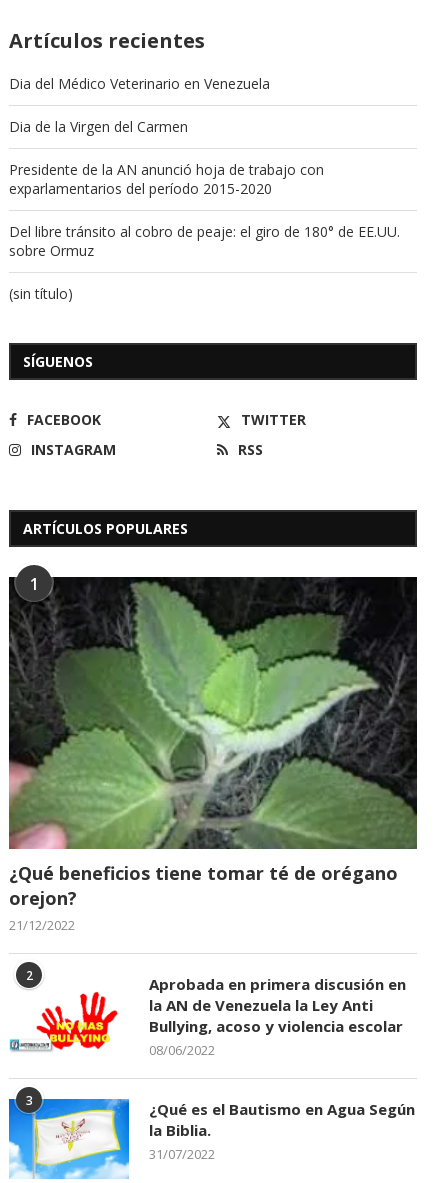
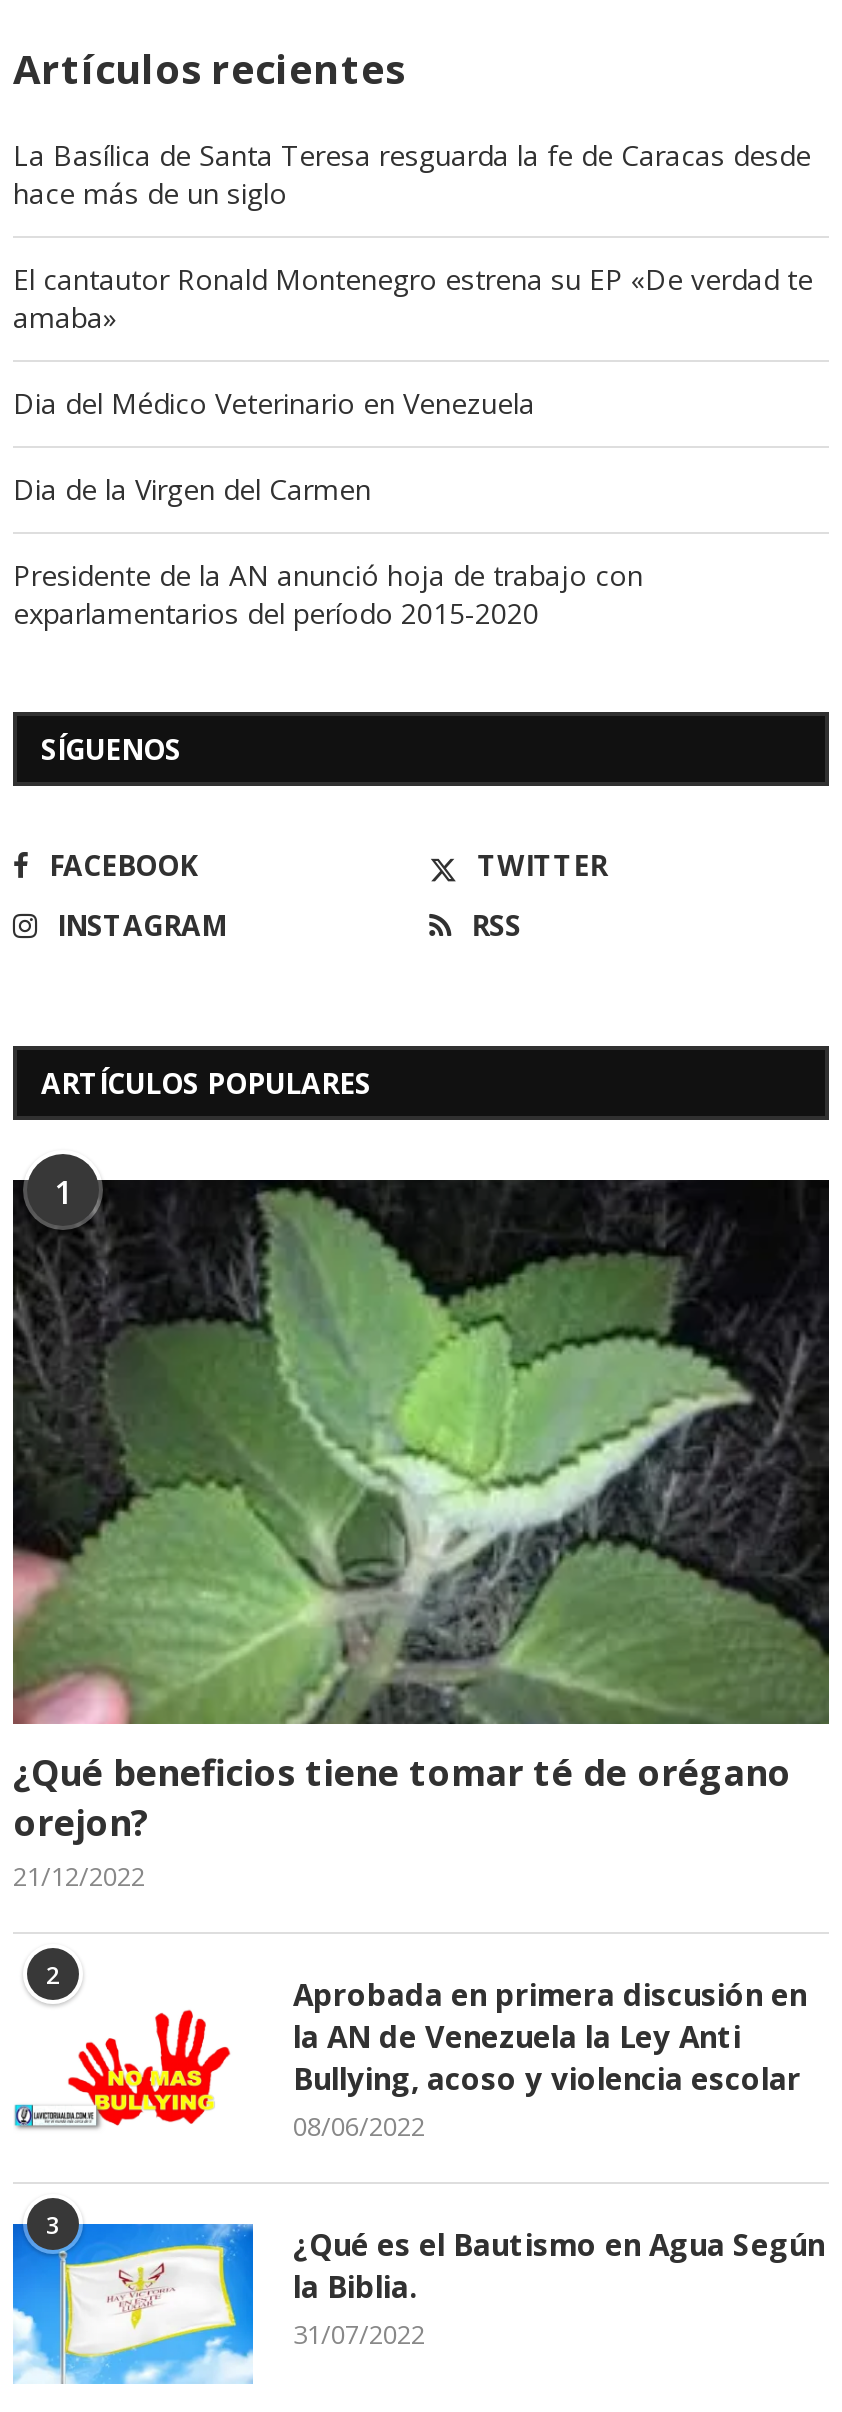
+ La Basílica de Santa Teresa resguarda la fe de Caracas desde
+ hace más de un siglo
+ El cantautor Ronald Montenegro estrena su EP «De verdad te
+ amaba»

moved down: Dia del Médico Veterinario en Venezuela | Dia de la Virgen del Carmen | Presidente de la AN anunció hoja de trabajo con | exparlamentarios del período 2015-2020

- Del libre tránsito al cobro de peaje: el giro de 180° de EE.UU.
- sobre Ormuz
- (sin título)
